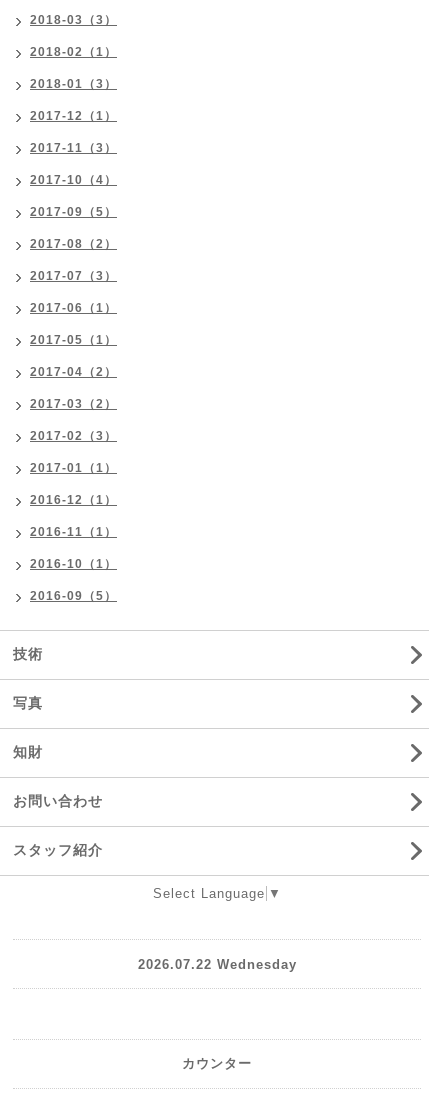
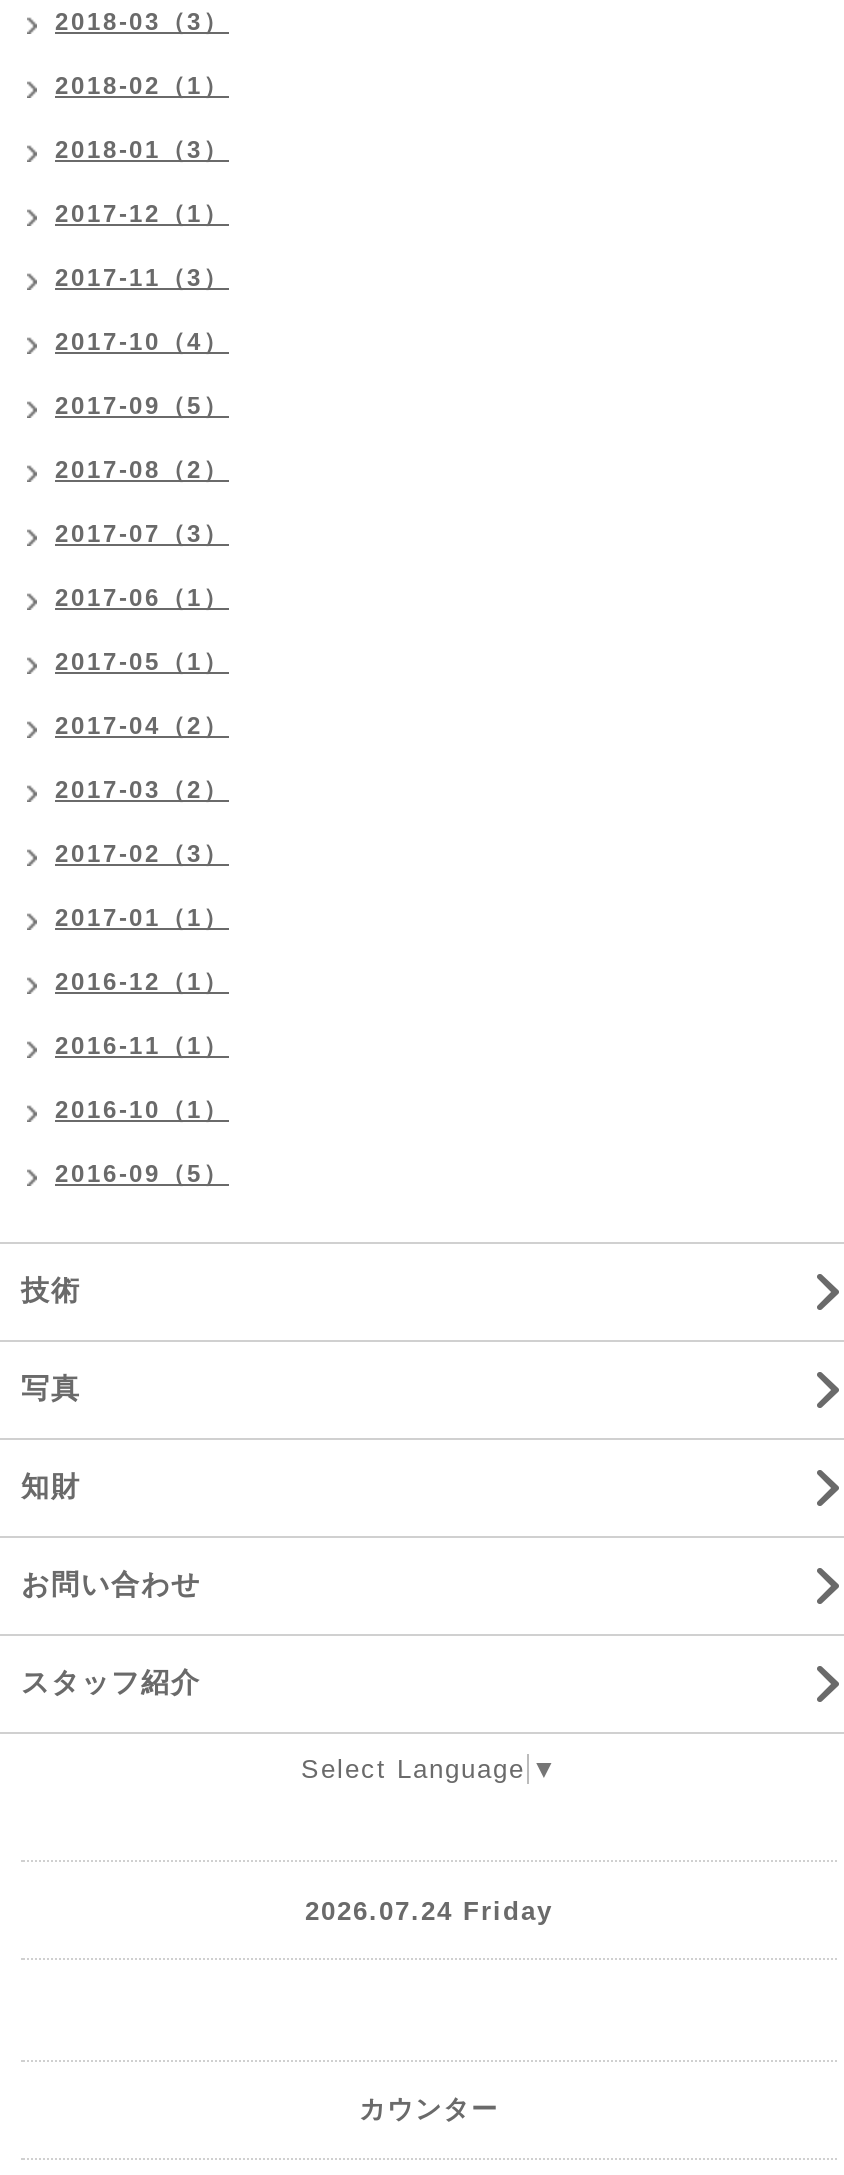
- 2026.07.22 Wednesday
+ 2026.07.24 Friday
